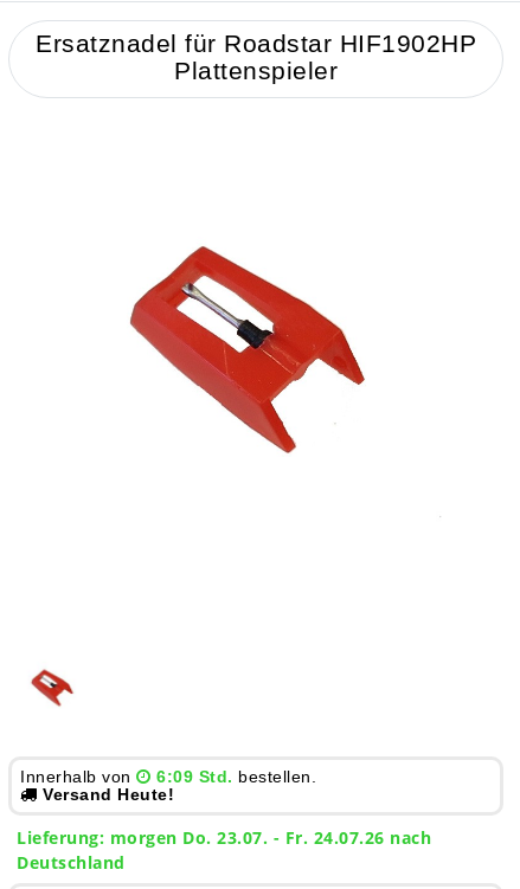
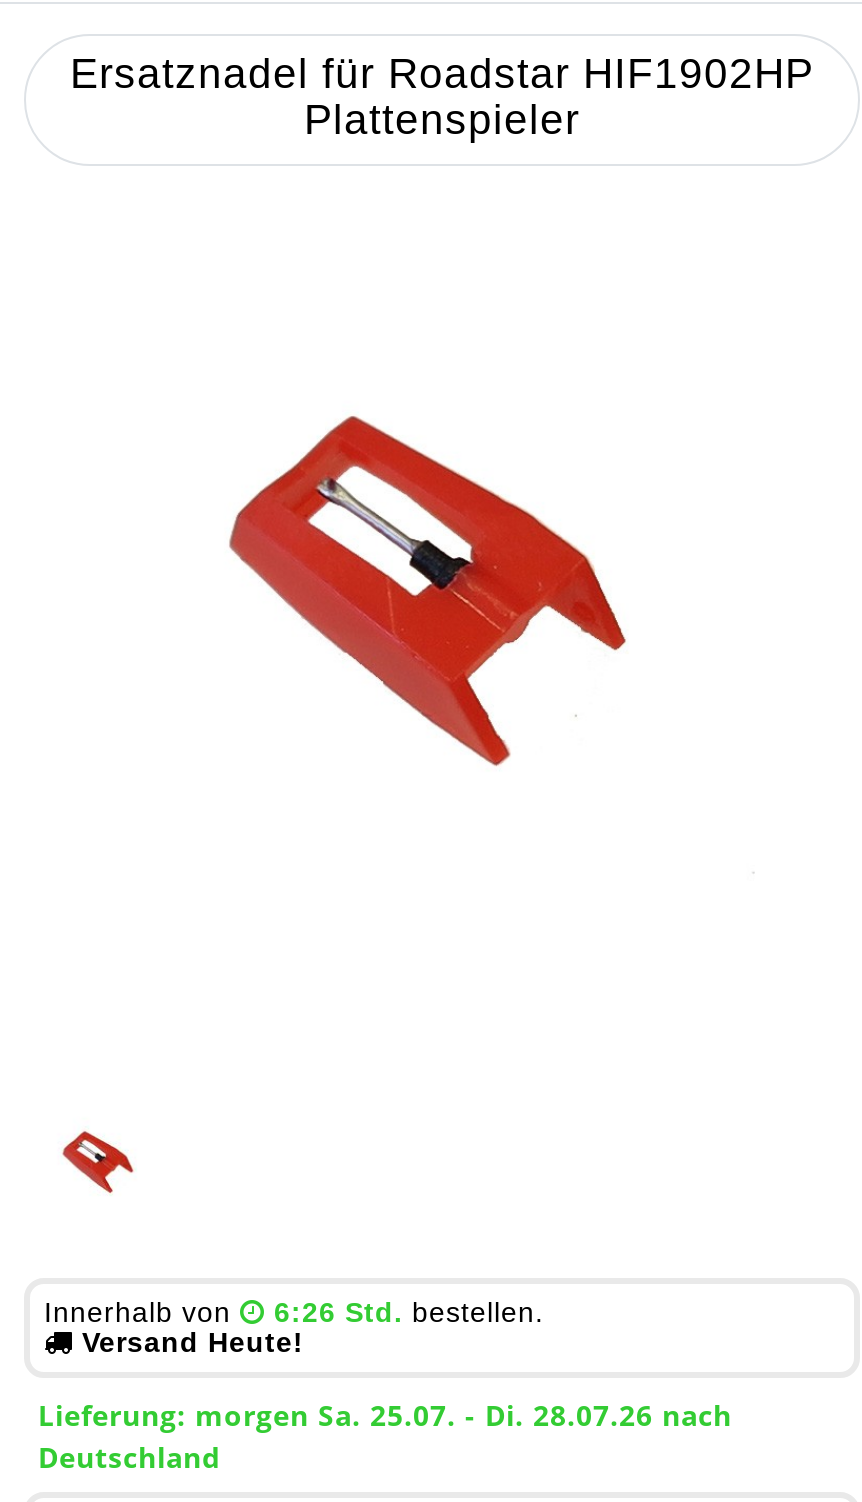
- 6:09 Std. bestellen.
+ 6:26 Std. bestellen.

- Lieferung: morgen Do. 23.07. - Fr. 24.07.26 nach
+ Lieferung: morgen Sa. 25.07. - Di. 28.07.26 nach
